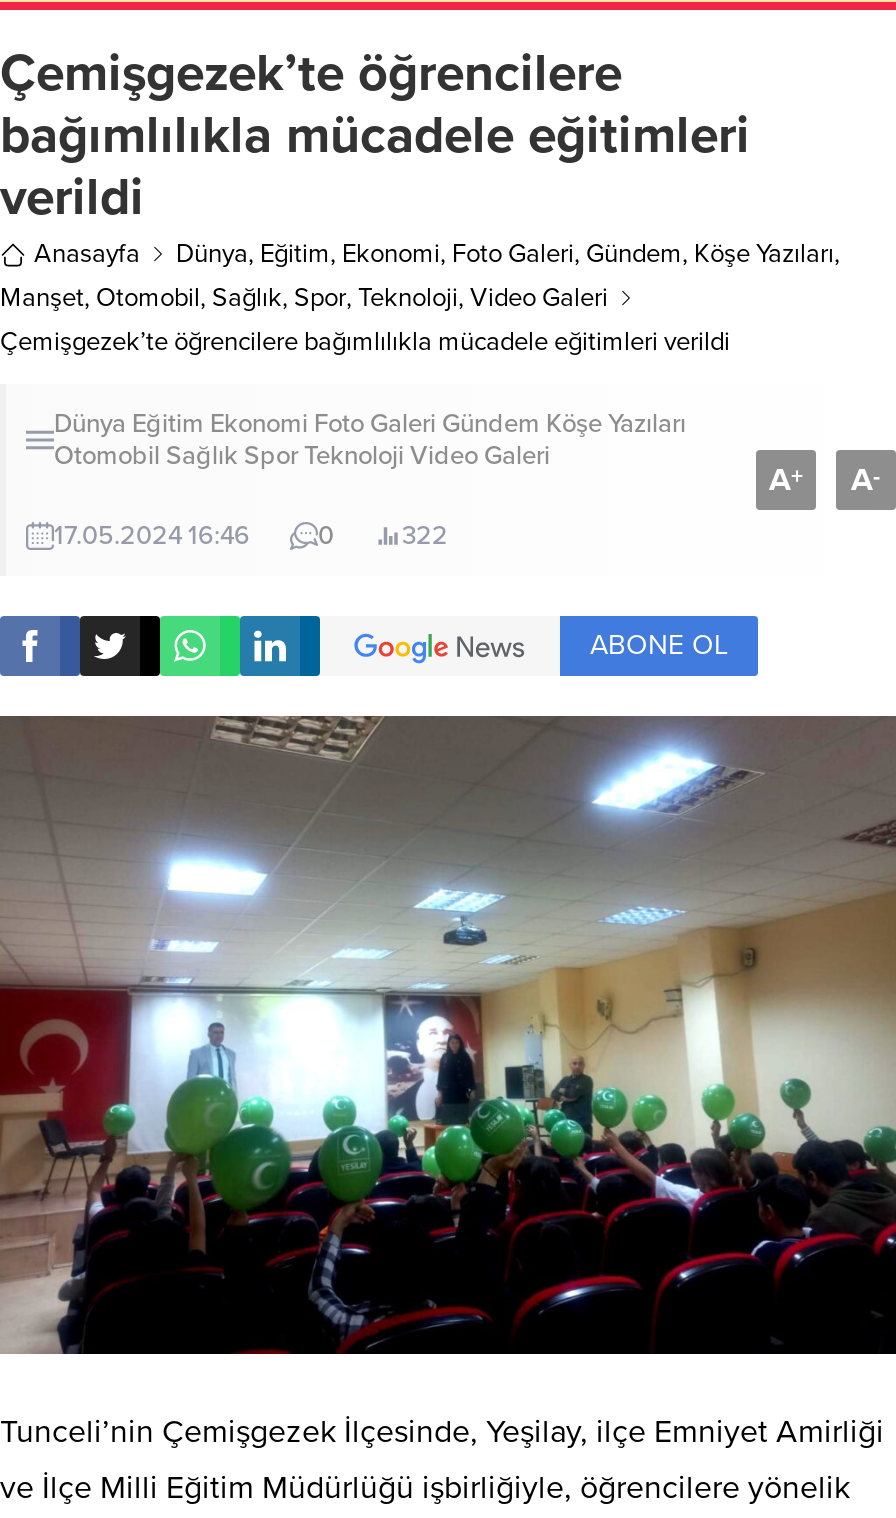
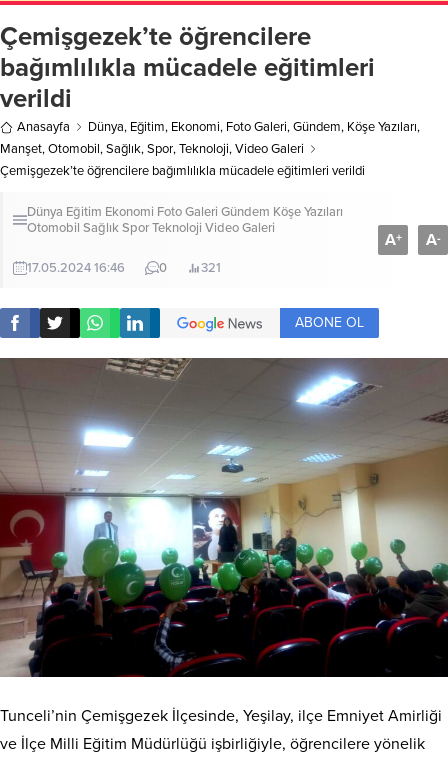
- 322
+ 321
